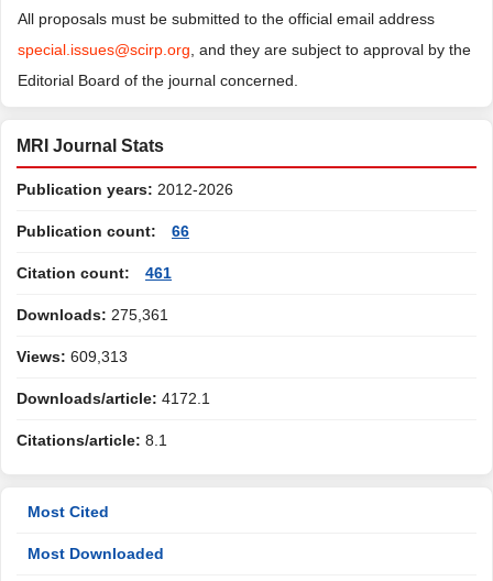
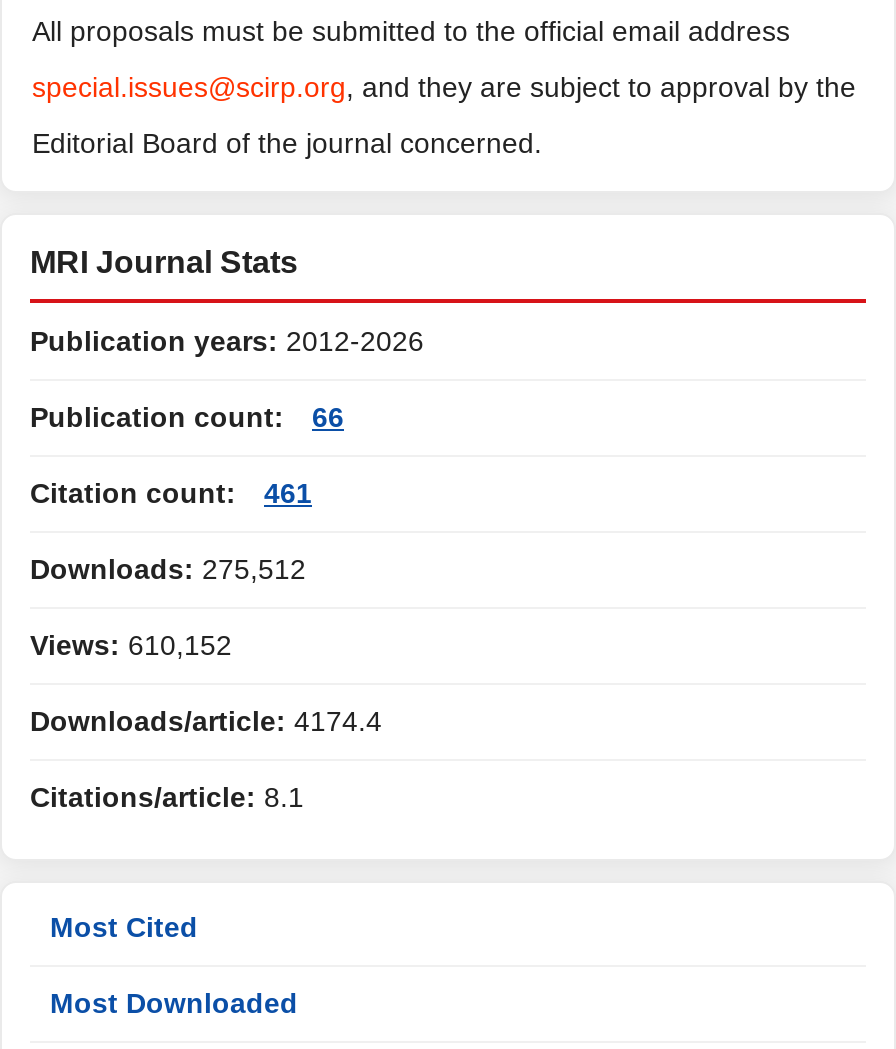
- Downloads: 275,361
+ Downloads: 275,512

- Views: 609,313
+ Views: 610,152

- Downloads/article: 4172.1
+ Downloads/article: 4174.4
